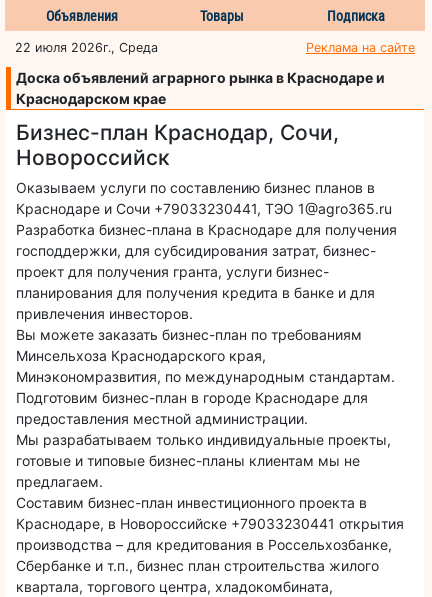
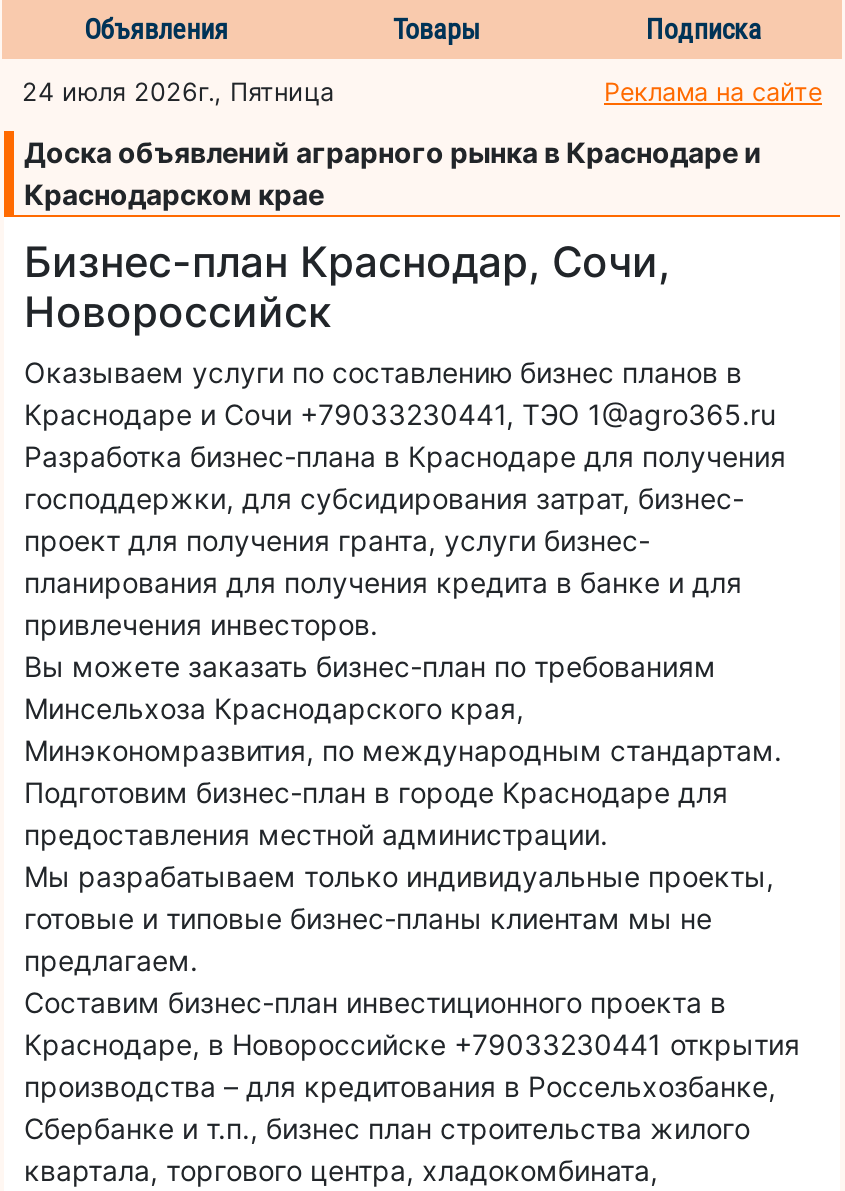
- 22 июля 2026г., Среда
+ 24 июля 2026г., Пятница
